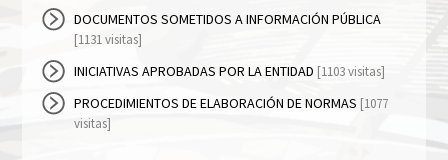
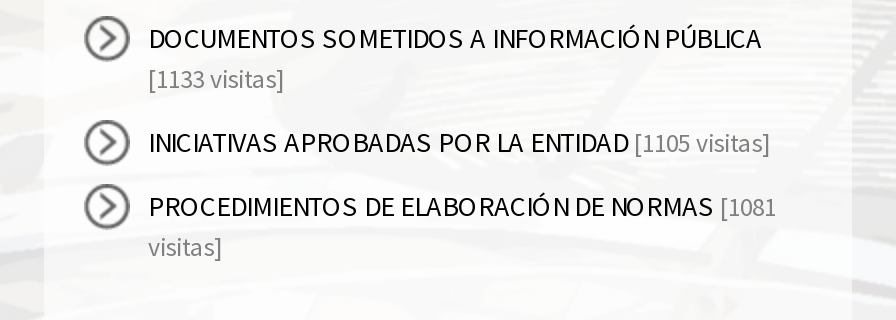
- [1131 visitas]
+ [1133 visitas]

- INICIATIVAS APROBADAS POR LA ENTIDAD [1103 visitas]
+ INICIATIVAS APROBADAS POR LA ENTIDAD [1105 visitas]

- PROCEDIMIENTOS DE ELABORACIÓN DE NORMAS [1077
+ PROCEDIMIENTOS DE ELABORACIÓN DE NORMAS [1081
